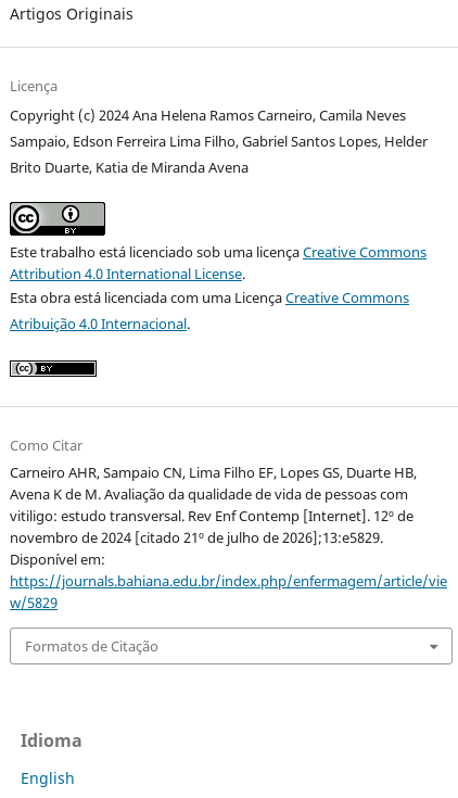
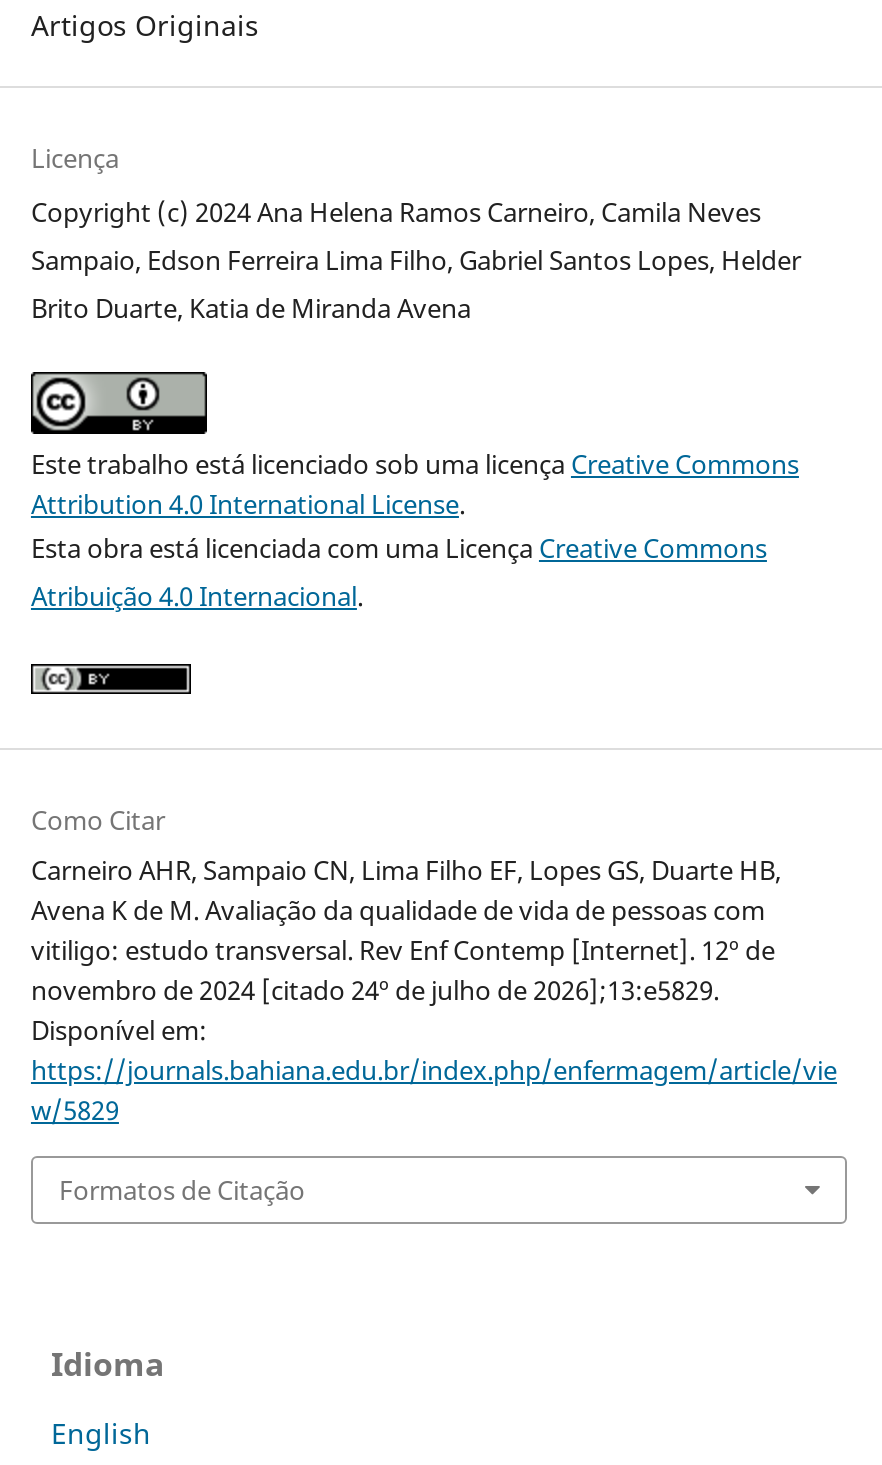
- novembro de 2024 [citado 21º de julho de 2026];13:e5829.
+ novembro de 2024 [citado 24º de julho de 2026];13:e5829.
